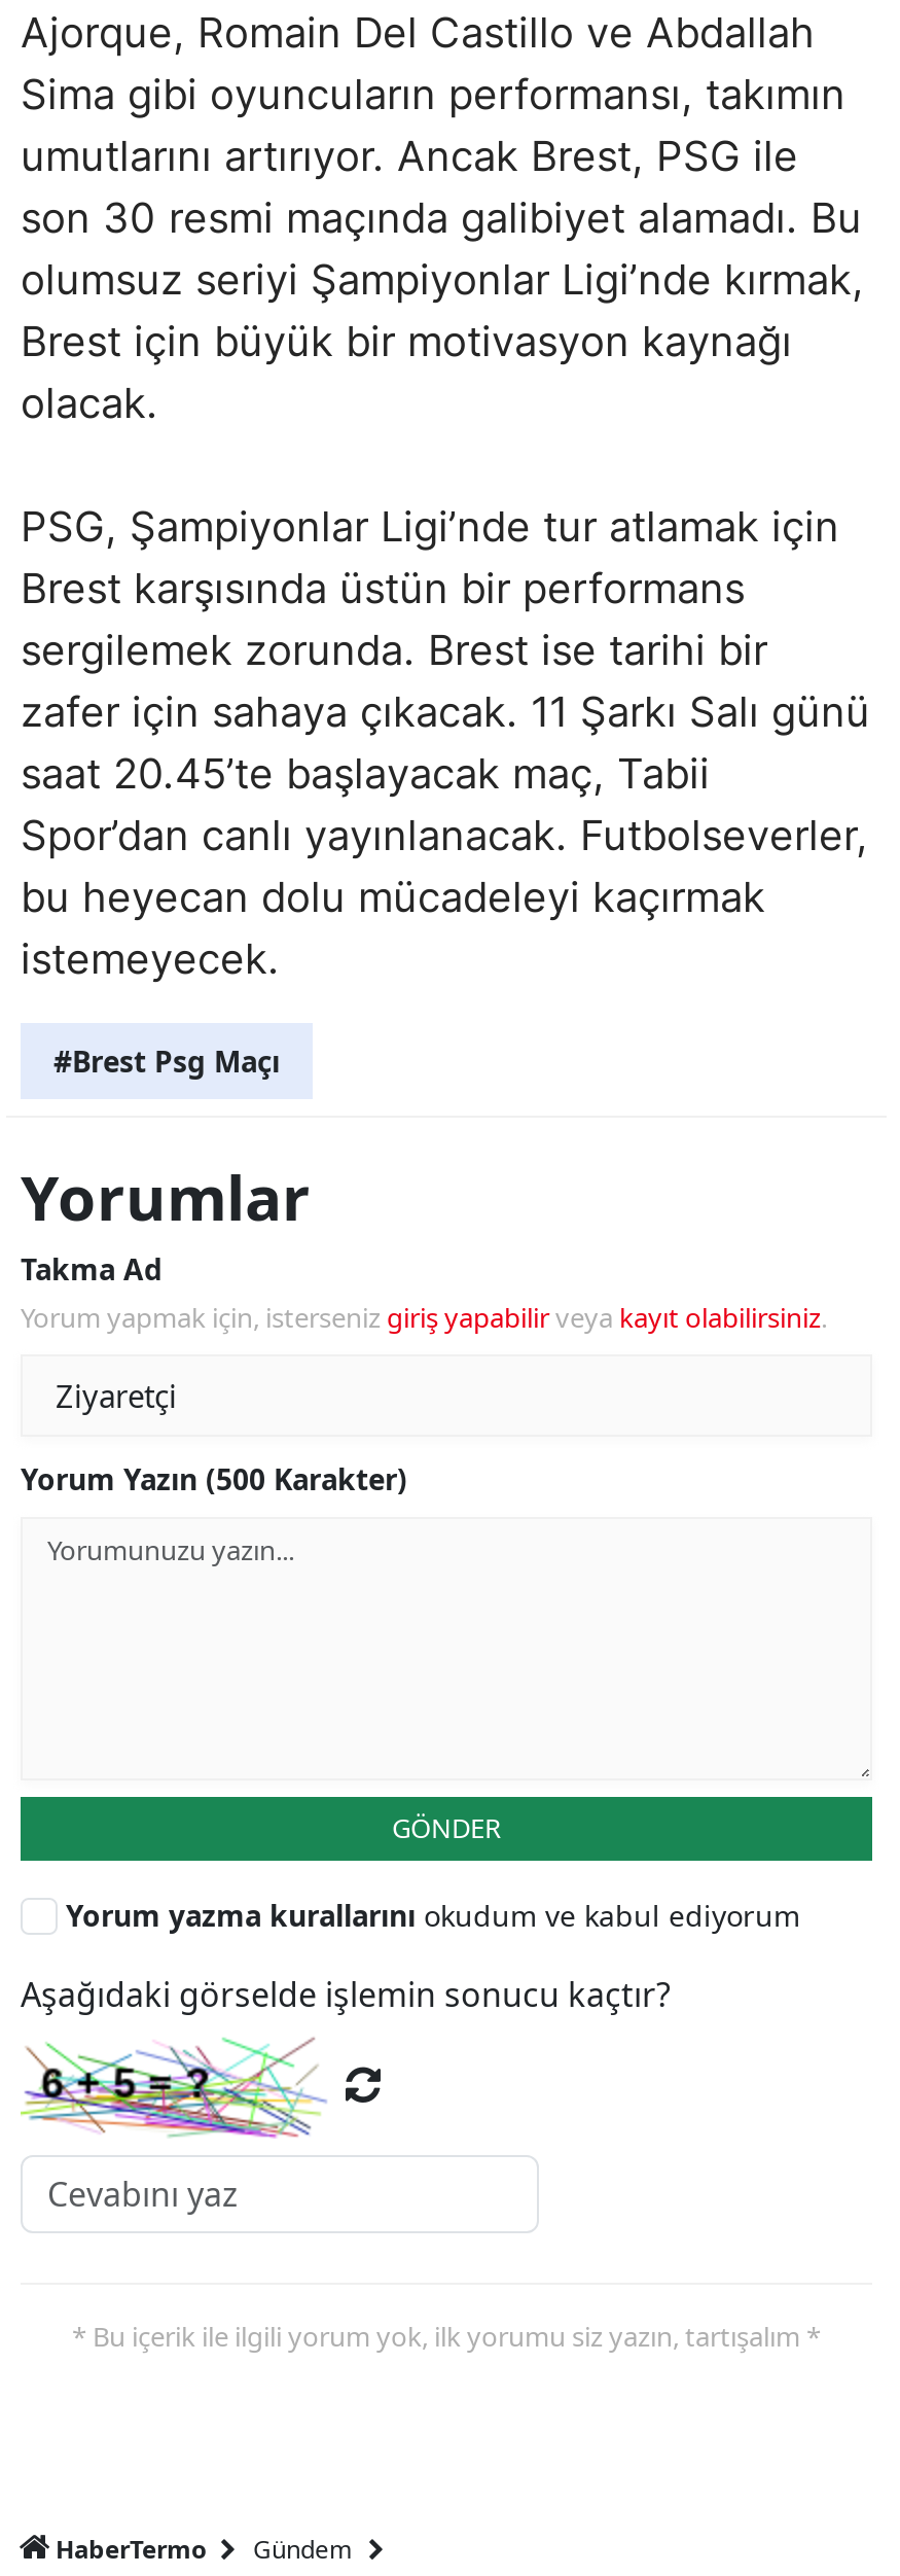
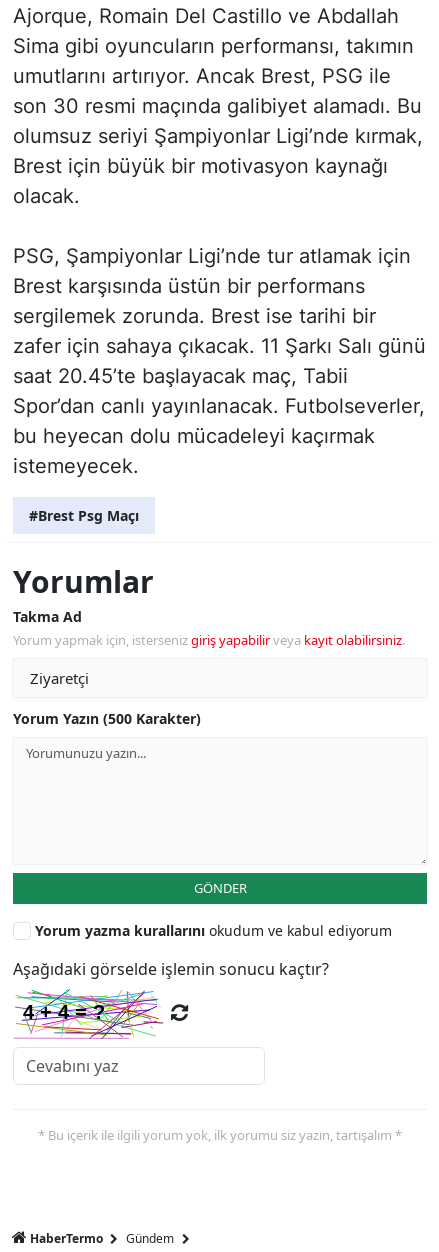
- [image]
+ [image]
